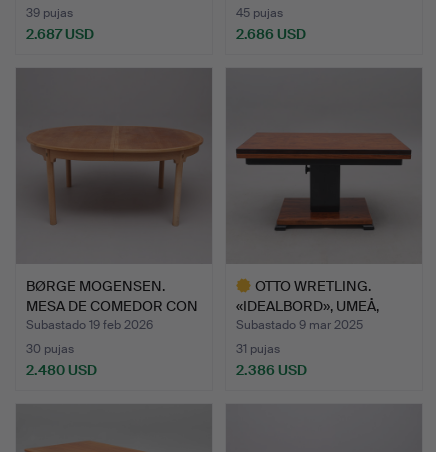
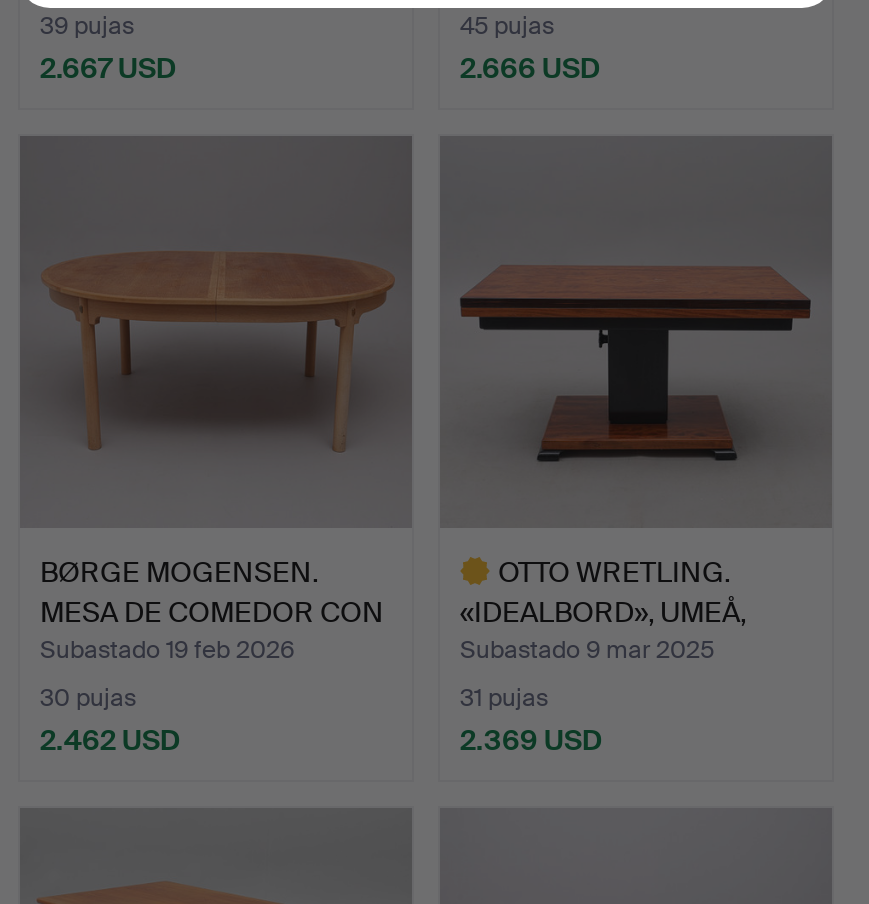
- 2.687 USD
+ 2.667 USD

- 2.686 USD
+ 2.666 USD

- 2.480 USD
+ 2.462 USD

- 2.386 USD
+ 2.369 USD
